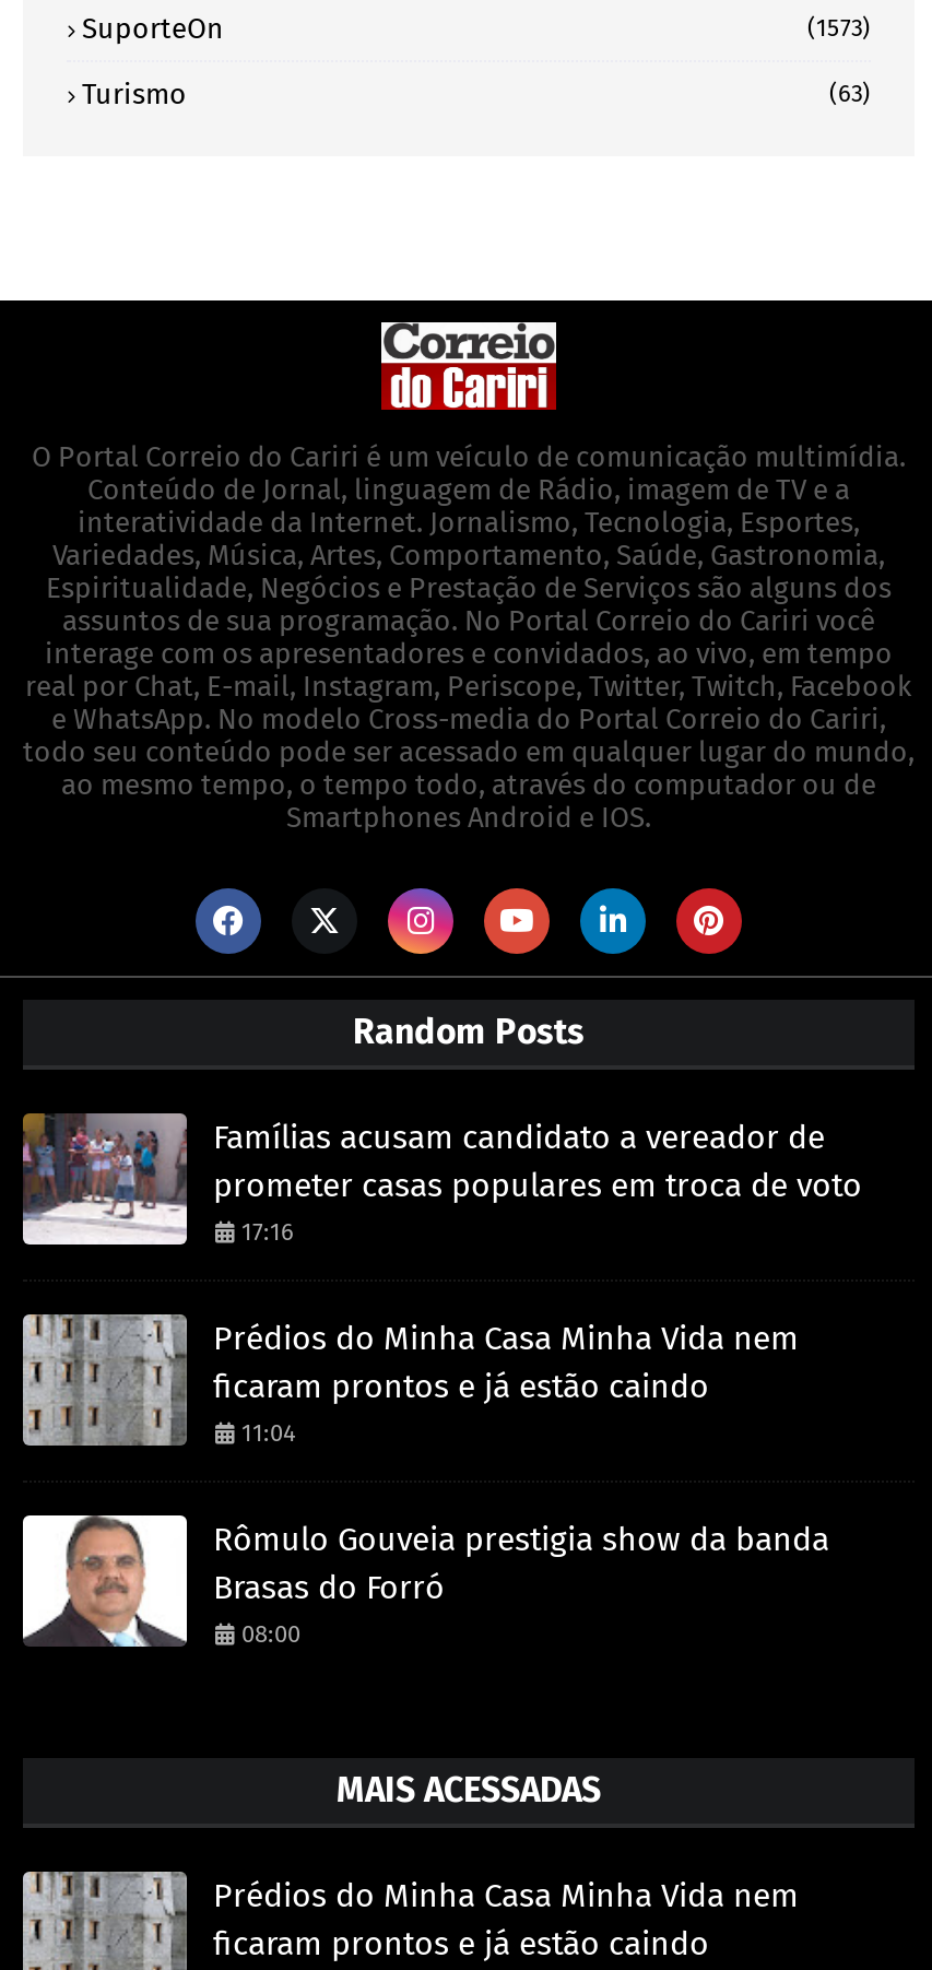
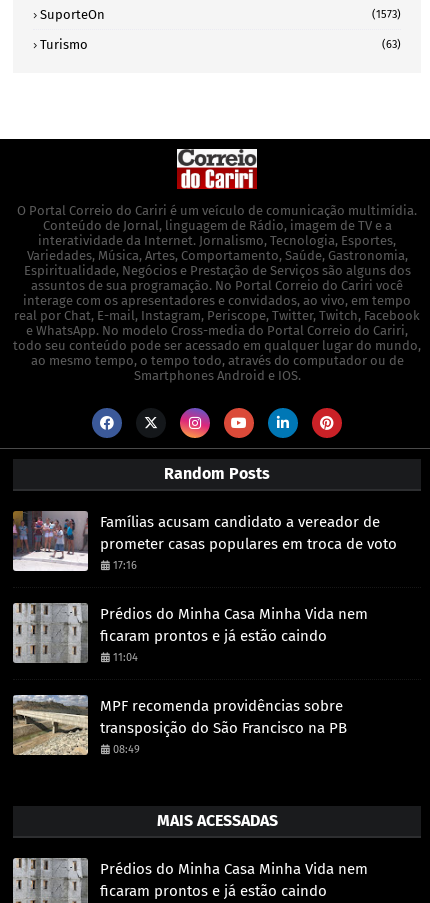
- [image]
- Rômulo Gouveia prestigia show da banda
- Brasas do Forró
- 08:00
+ [image]
+ MPF recomenda providências sobre
+ transposição do São Francisco na PB
+ 08:49
